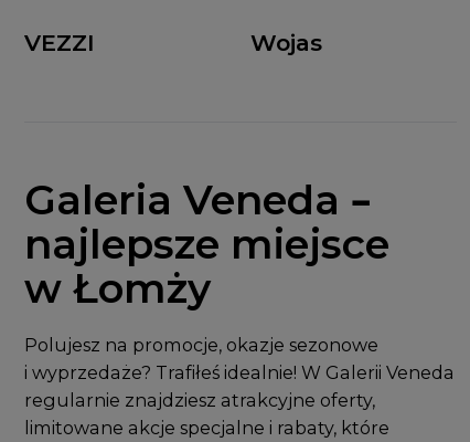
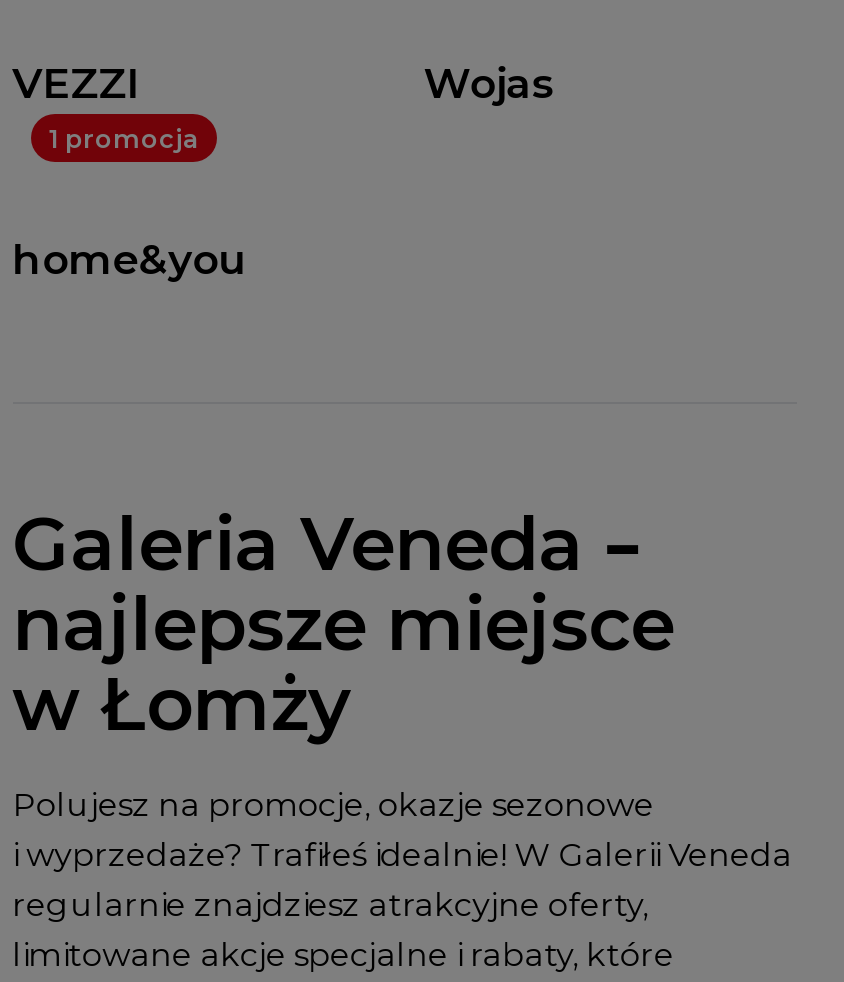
+ 1 promocja
+ home&you
